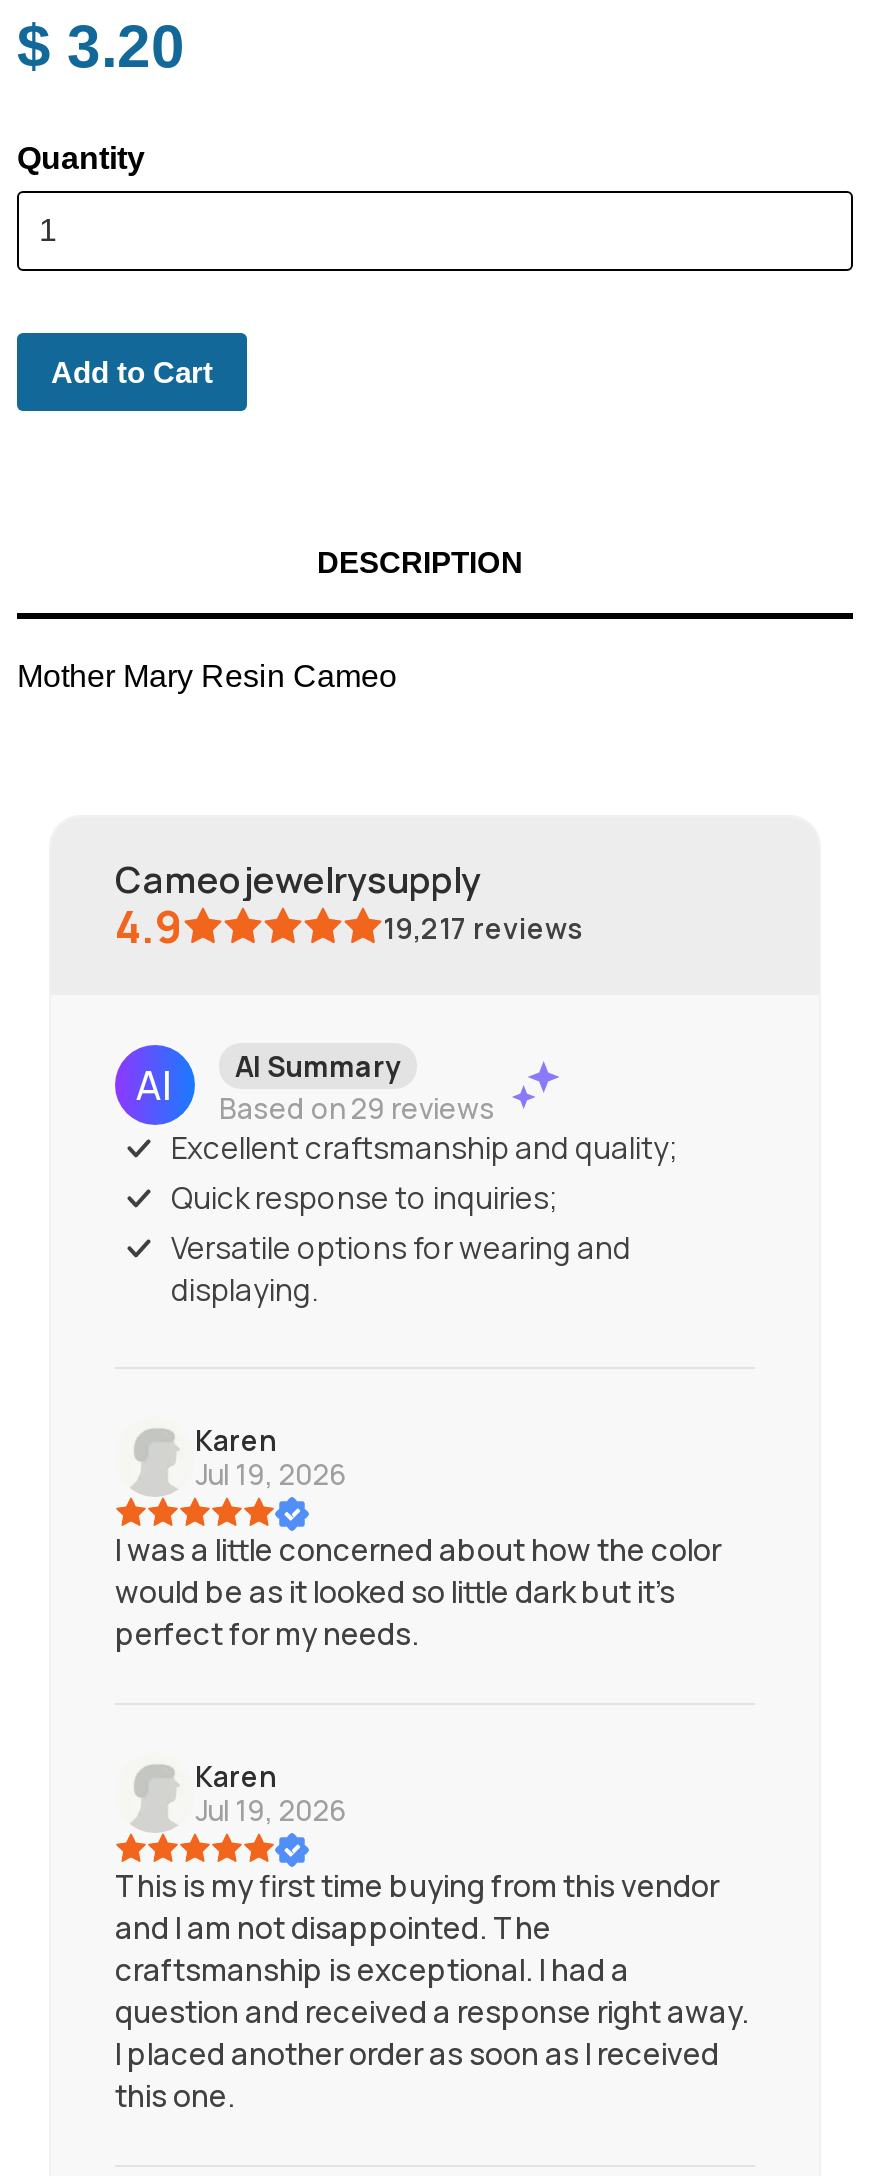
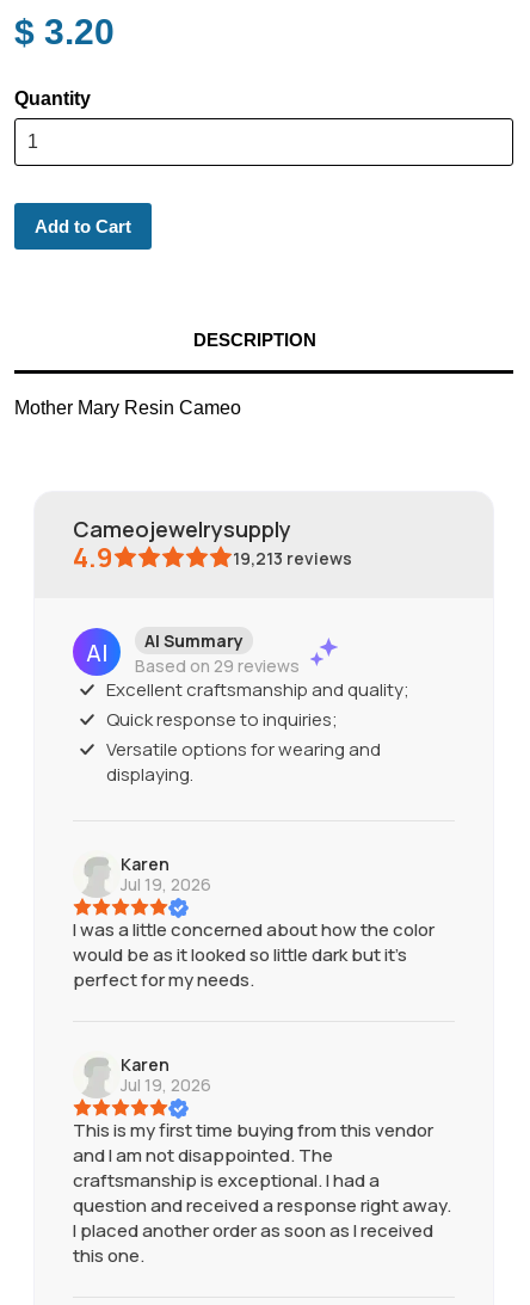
- 19,217 reviews
+ 19,213 reviews
